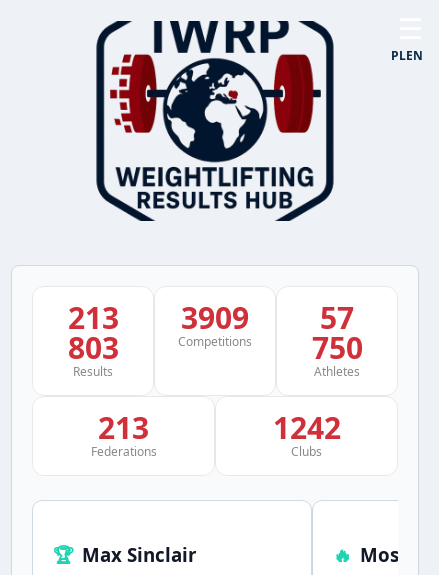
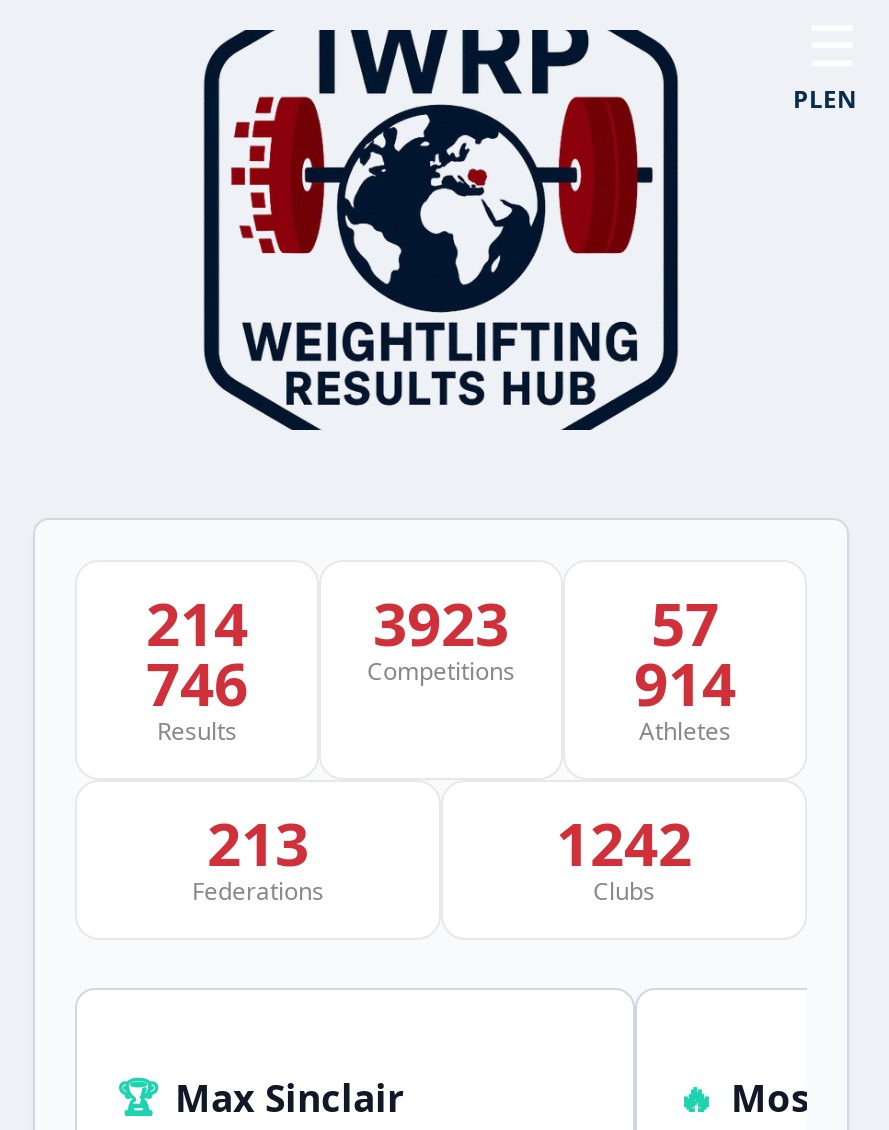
- 213
+ 214

- 3909
+ 3923

- 803
+ 746

- 750
+ 914
